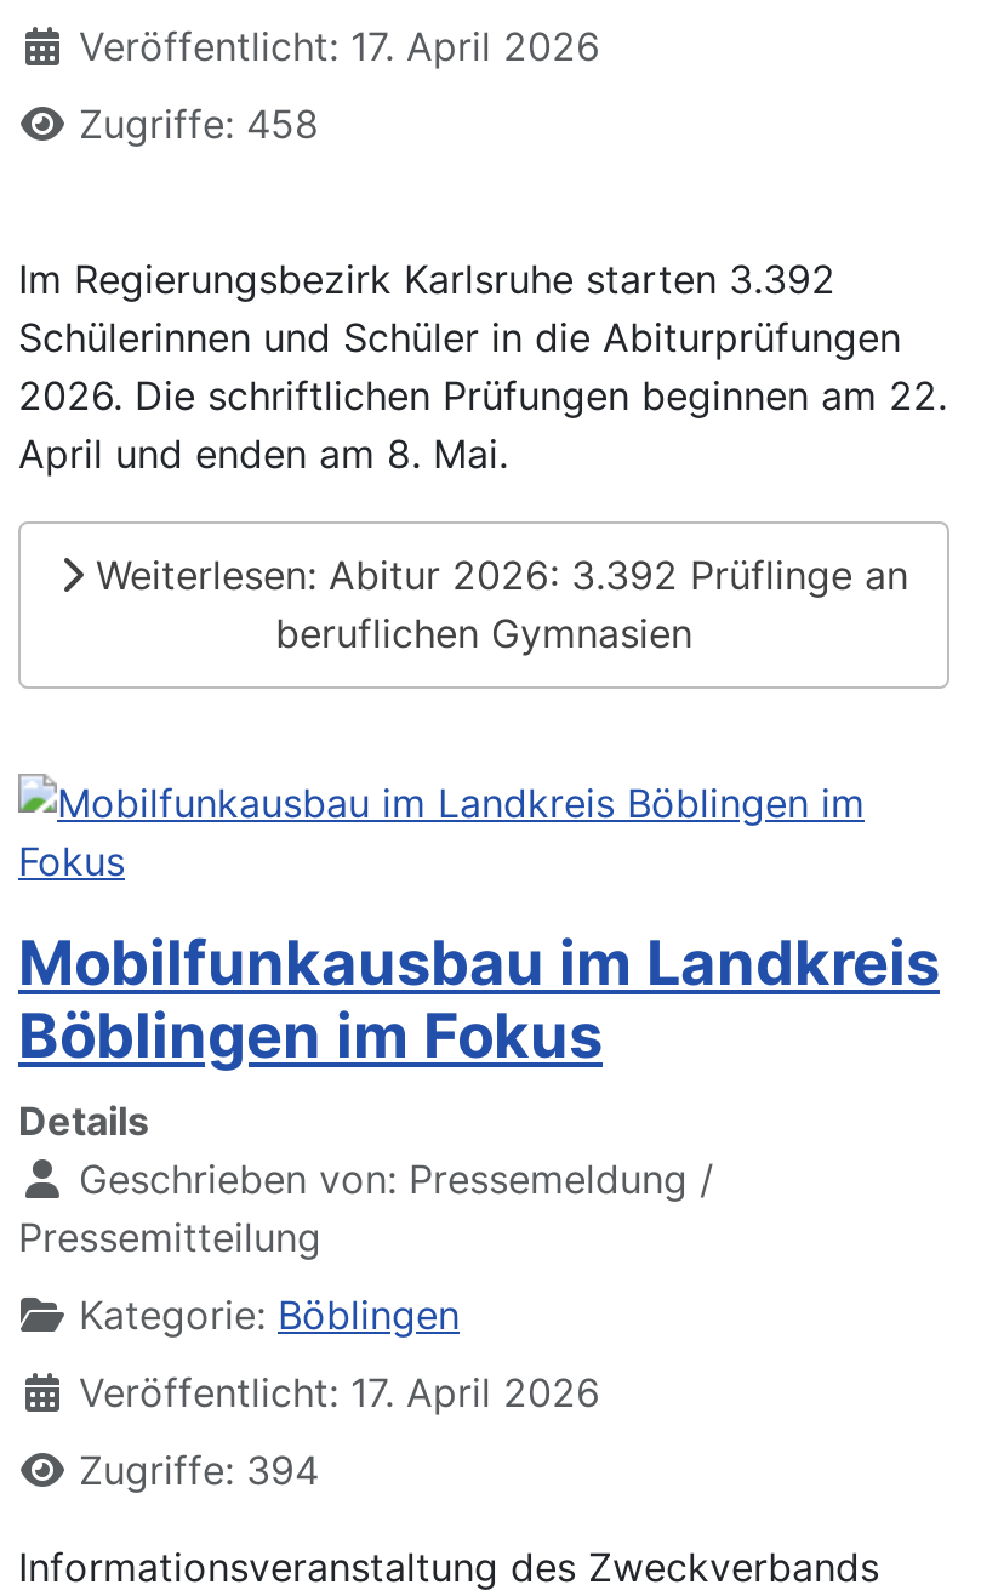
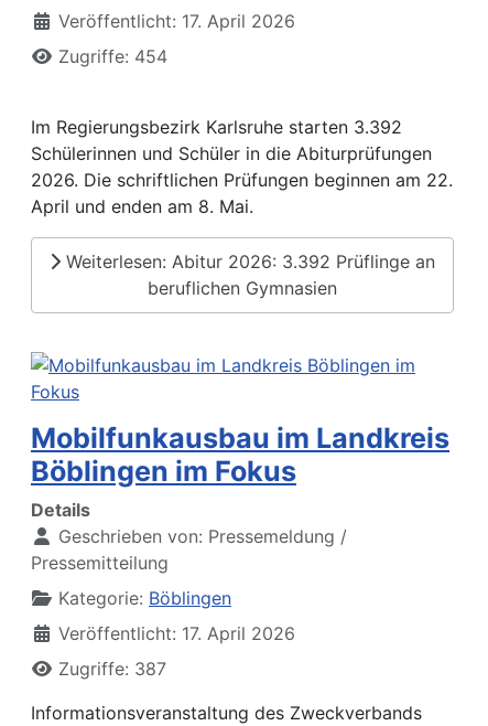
- Zugriffe: 458
+ Zugriffe: 454

- Zugriffe: 394
+ Zugriffe: 387
